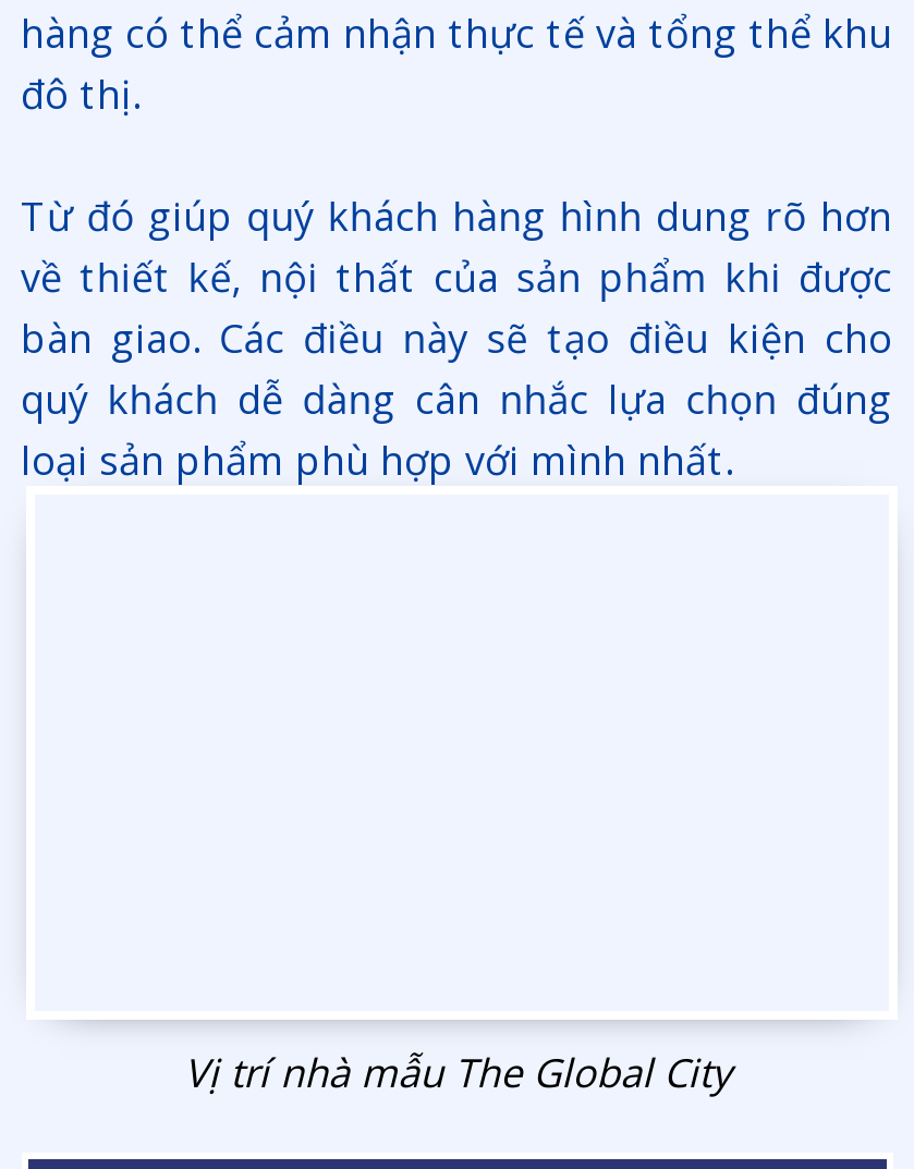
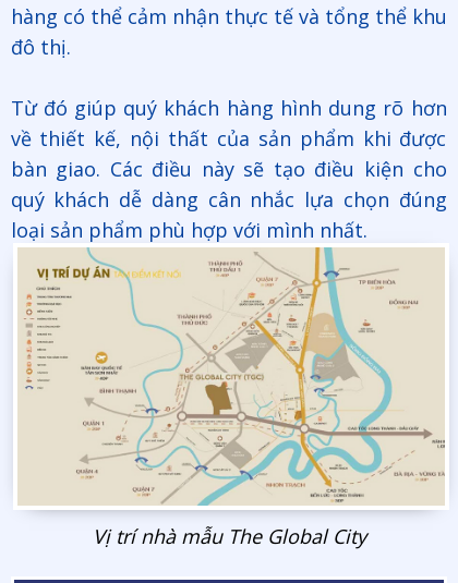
+ [image]
